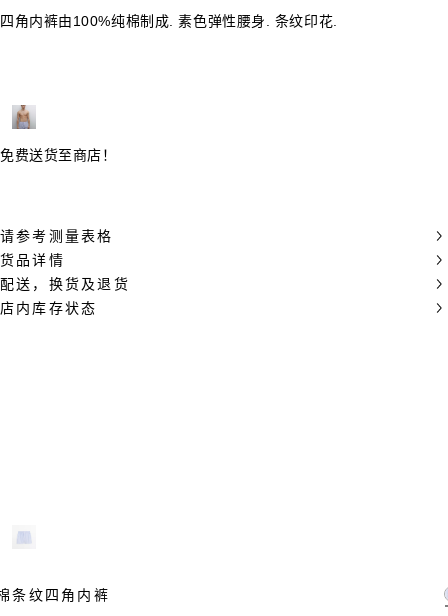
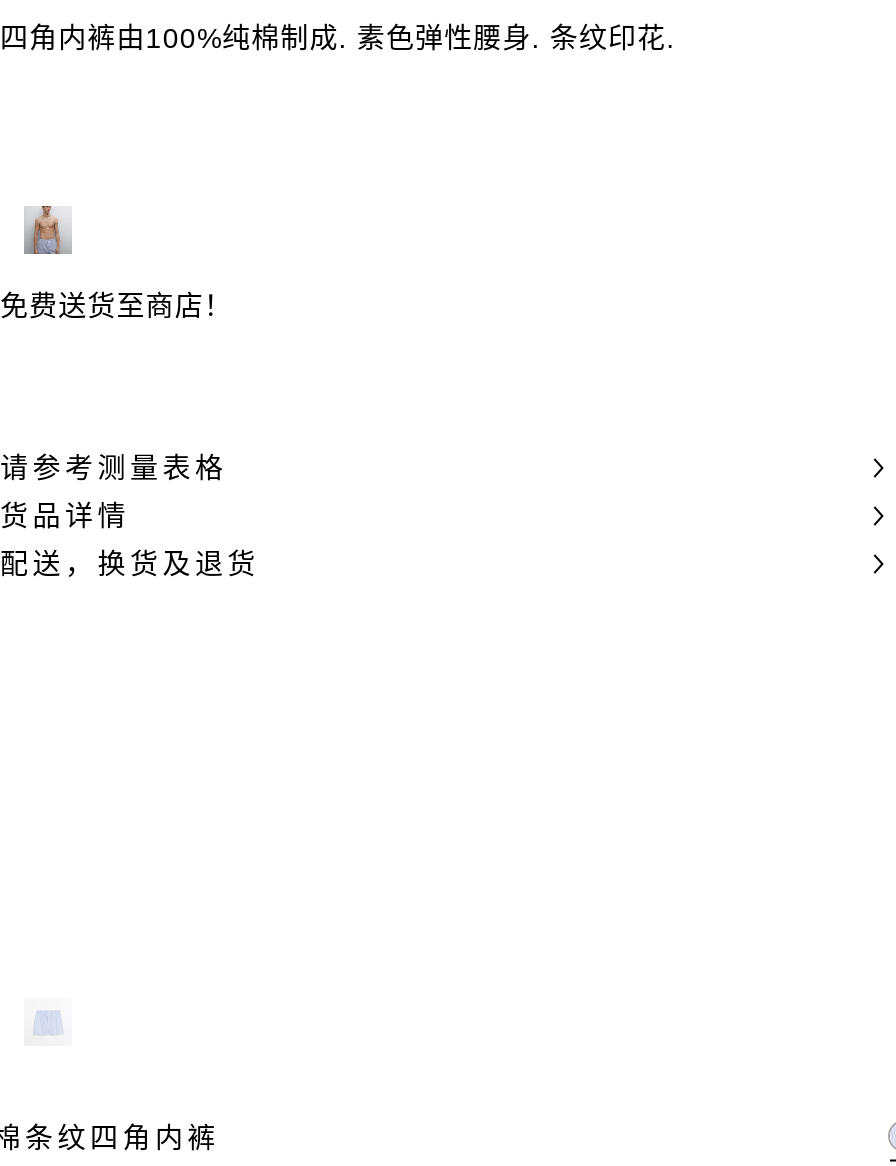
- 店内库存状态
